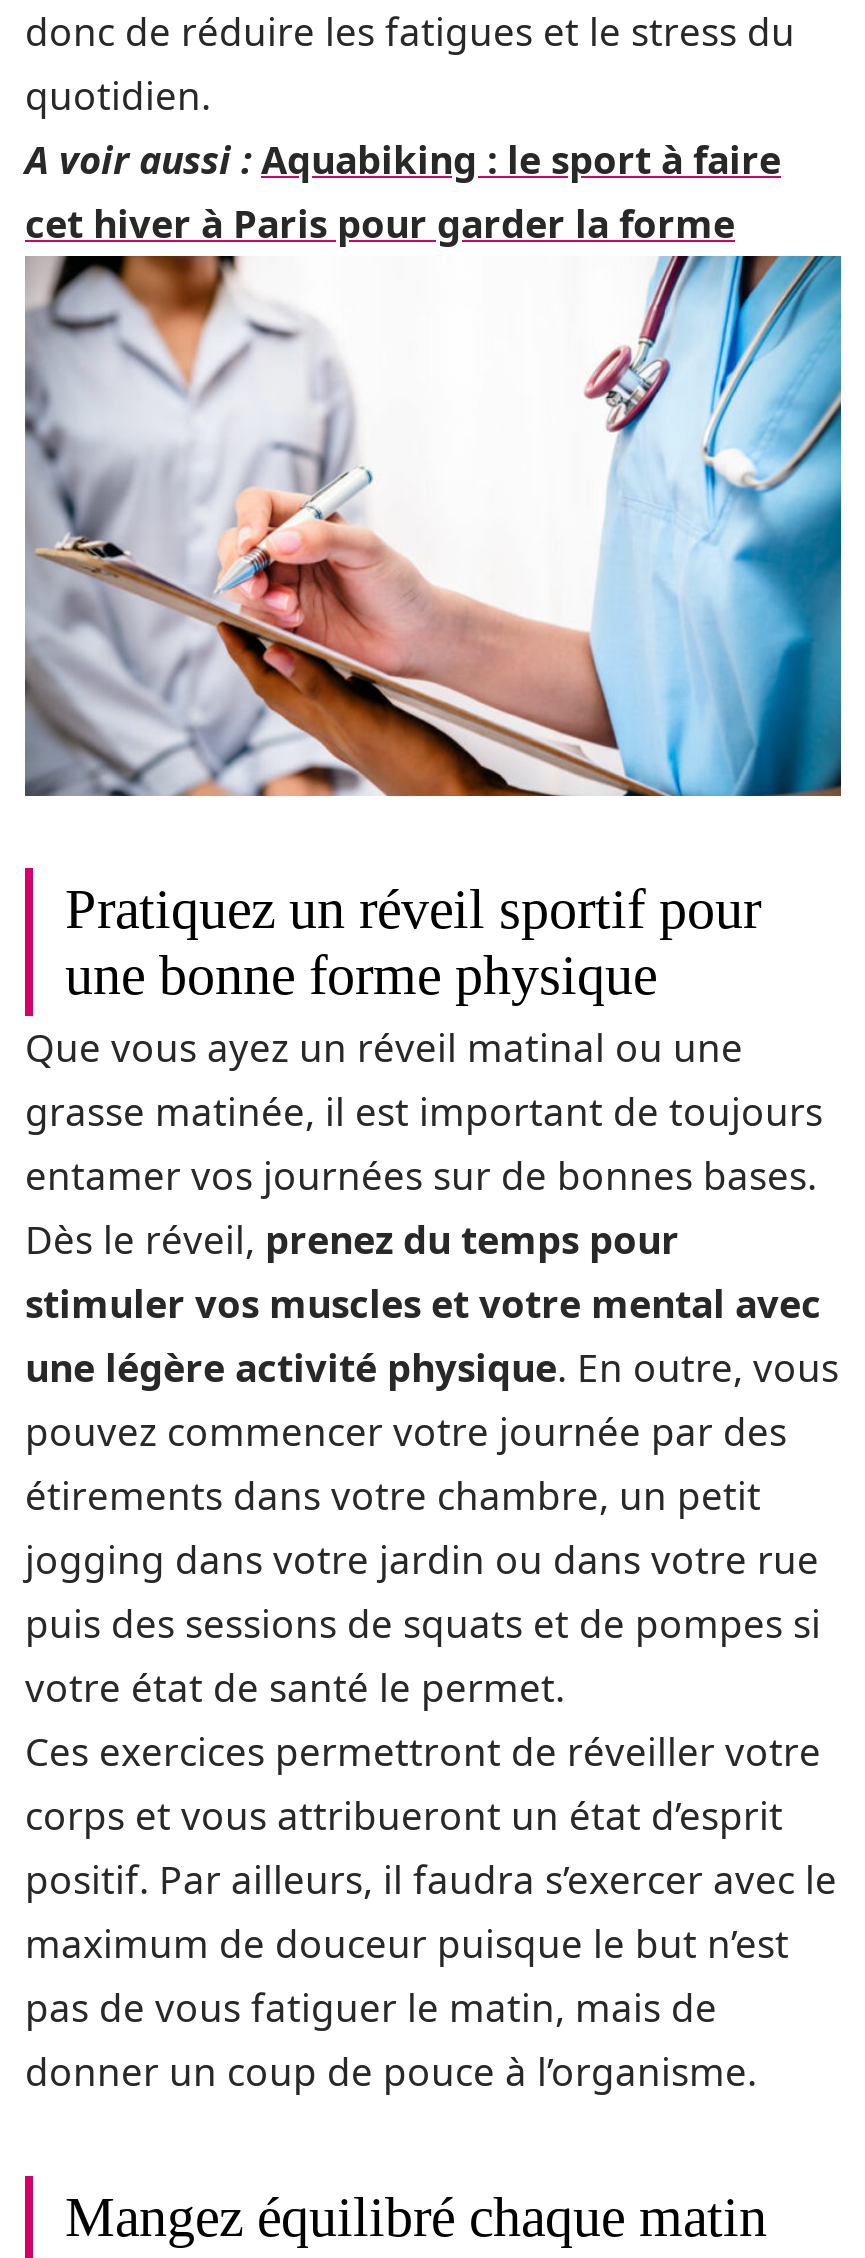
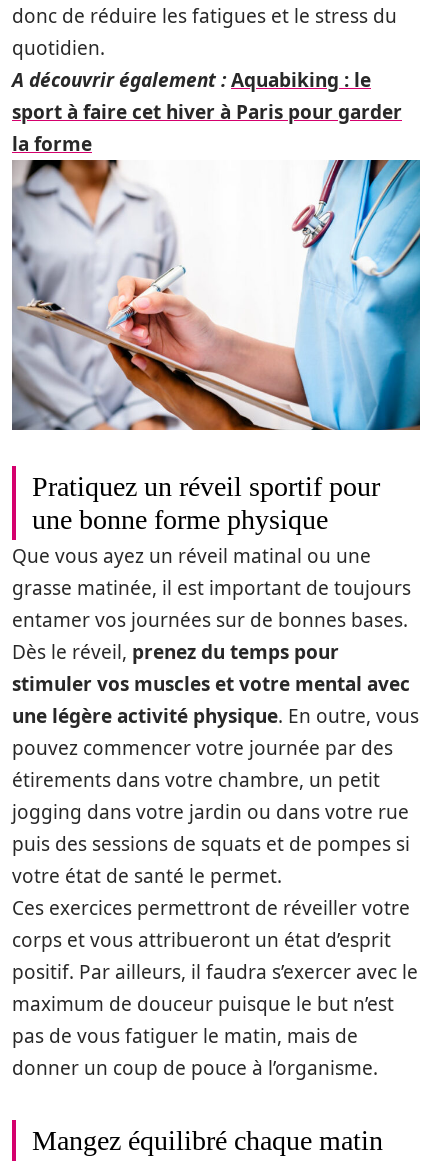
- A voir aussi : Aquabiking : le sport à faire
- cet hiver à Paris pour garder la forme
+ A découvrir également : Aquabiking : le
+ sport à faire cet hiver à Paris pour garder
+ la forme
